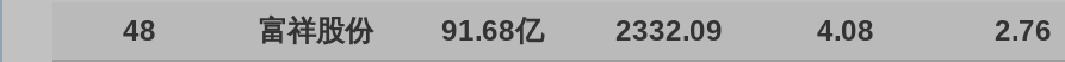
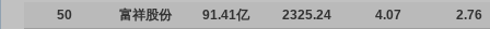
- 48
+ 50

- 91.68亿
+ 91.41亿

- 2332.09
+ 2325.24

- 4.08
+ 4.07
